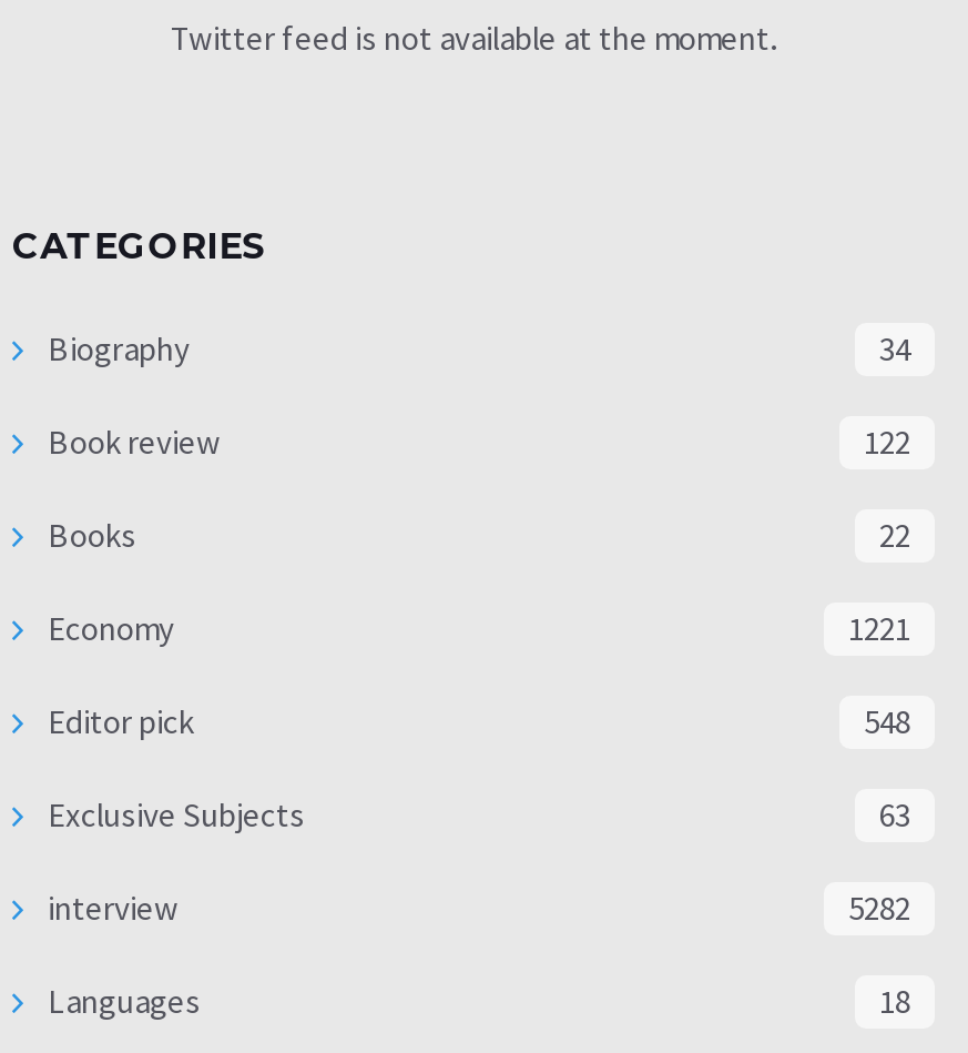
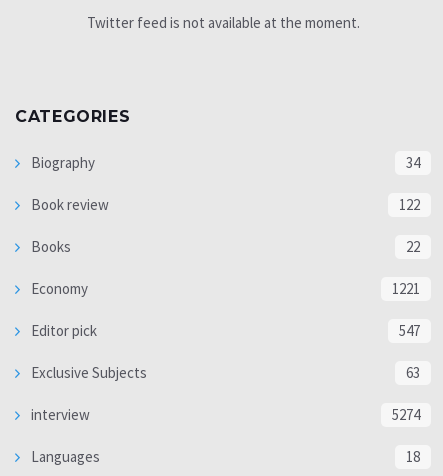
- 548
+ 547

- 5282
+ 5274
